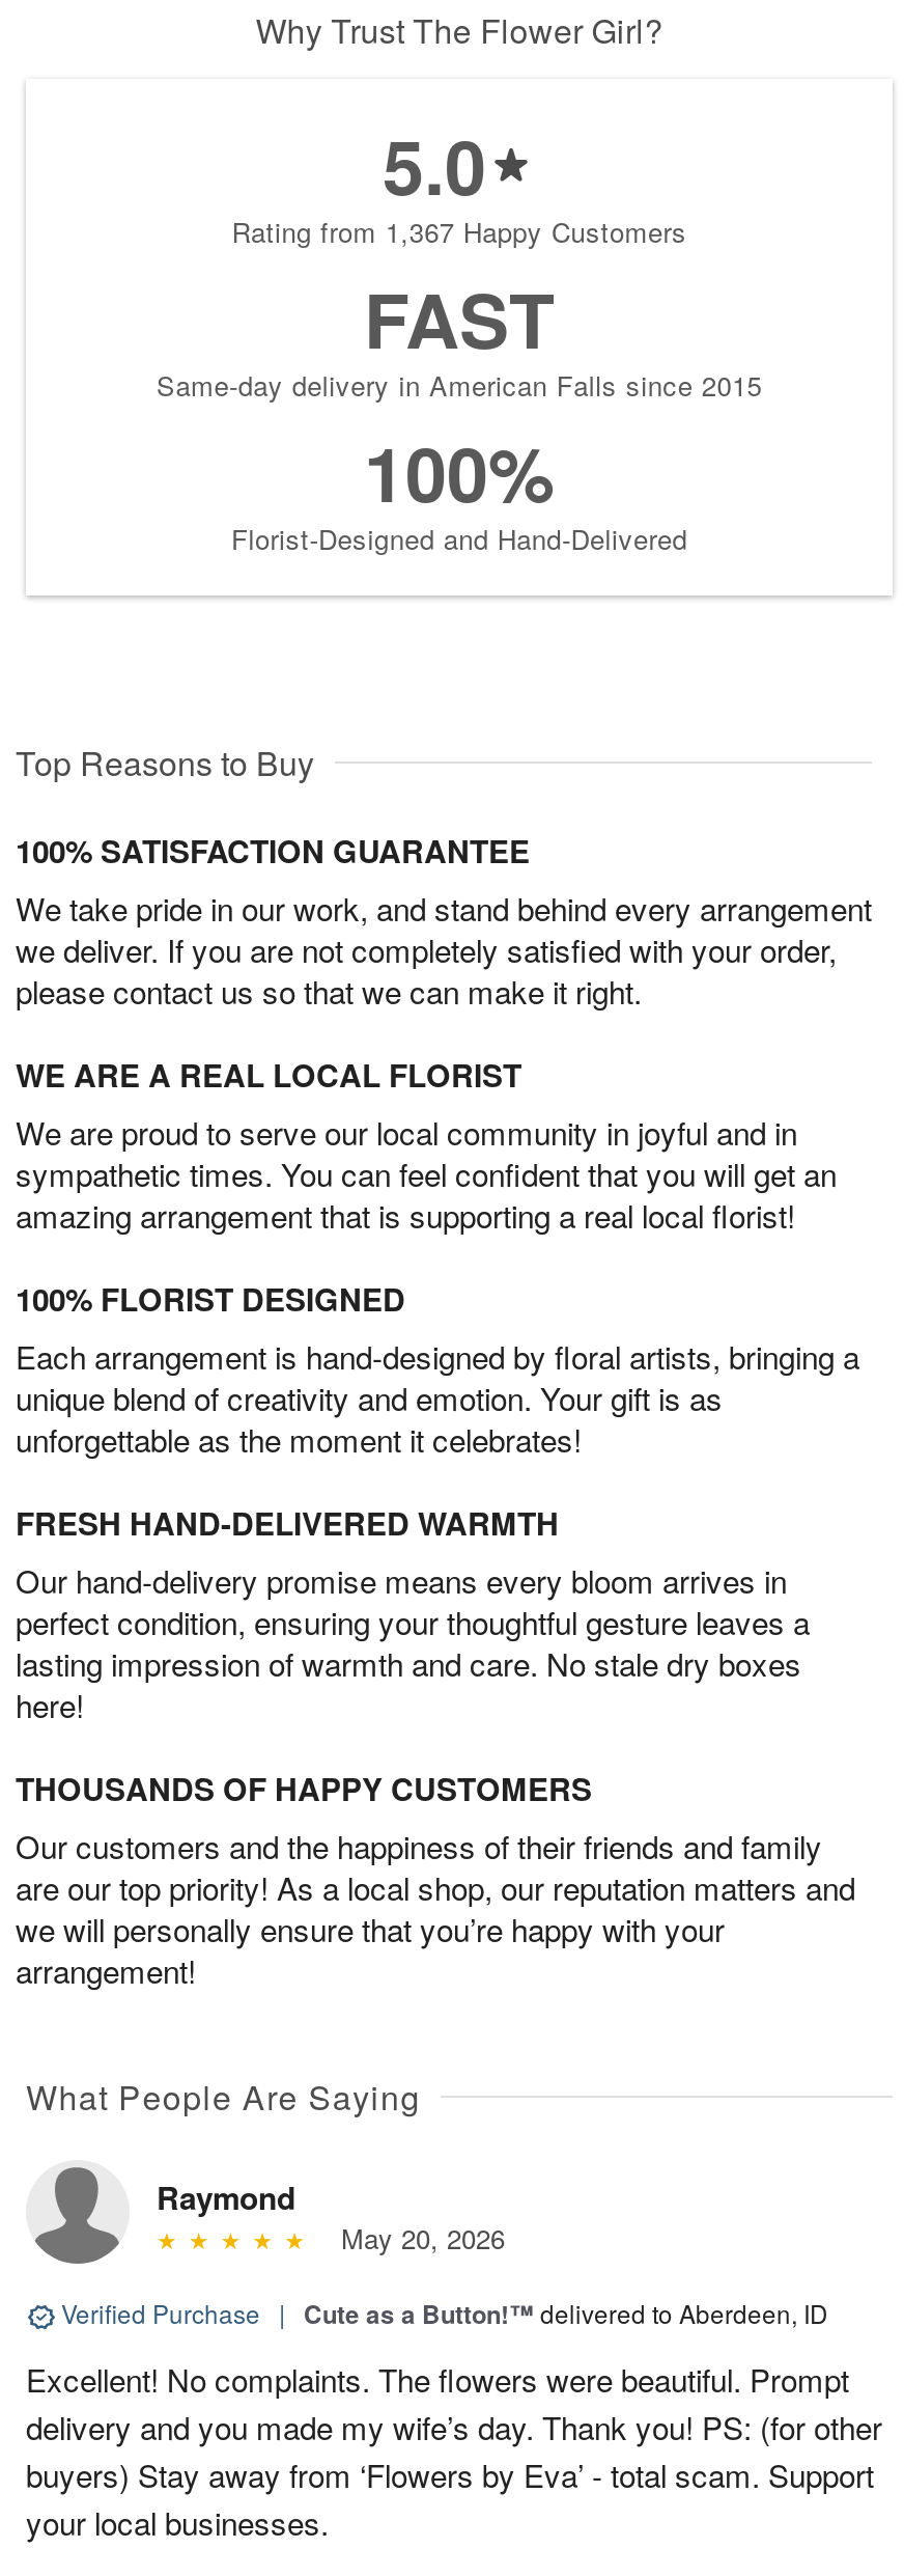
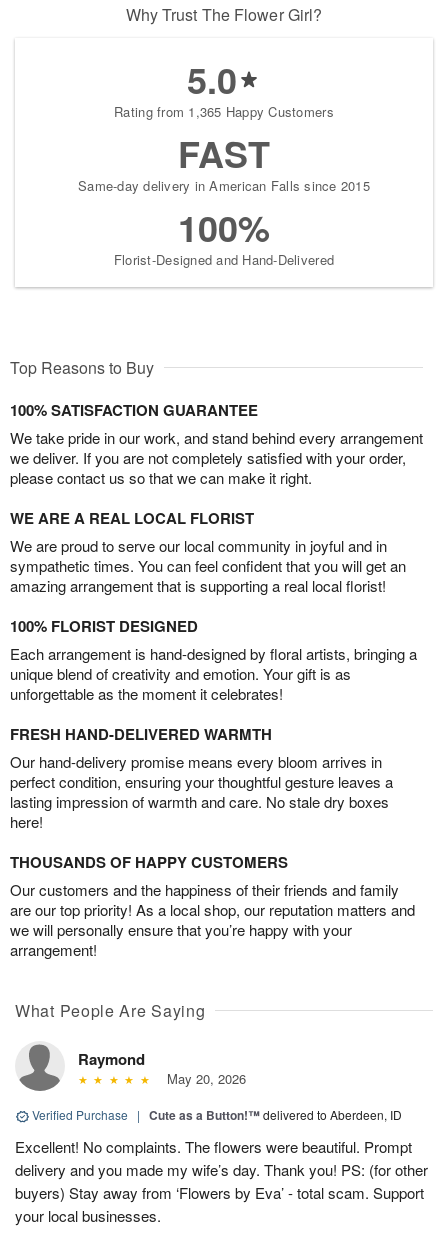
- Rating from 1,367 Happy Customers
+ Rating from 1,365 Happy Customers
